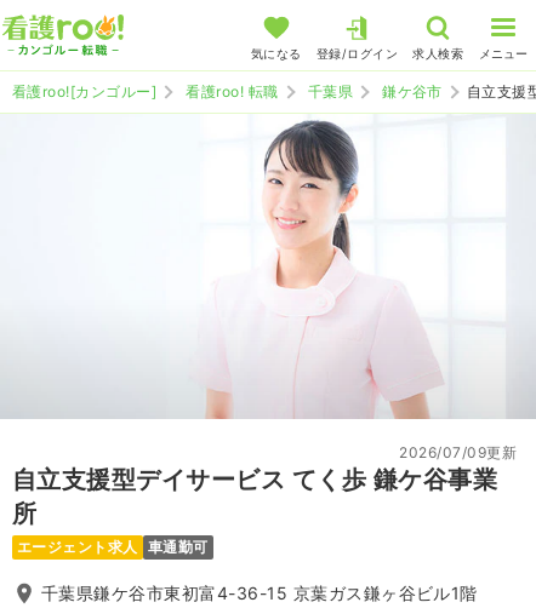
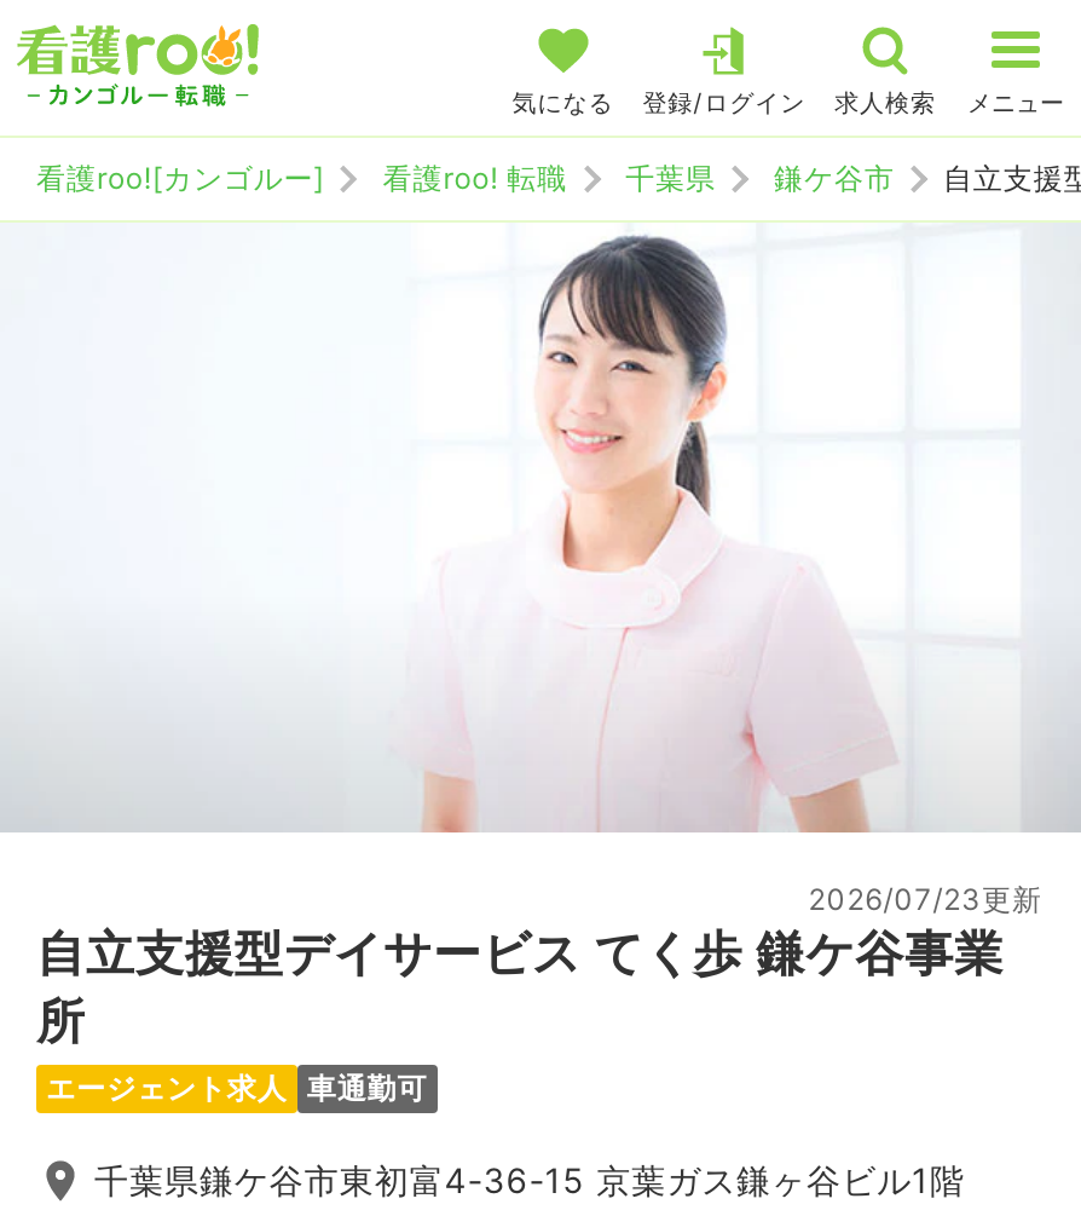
- 2026/07/09更新
+ 2026/07/23更新
